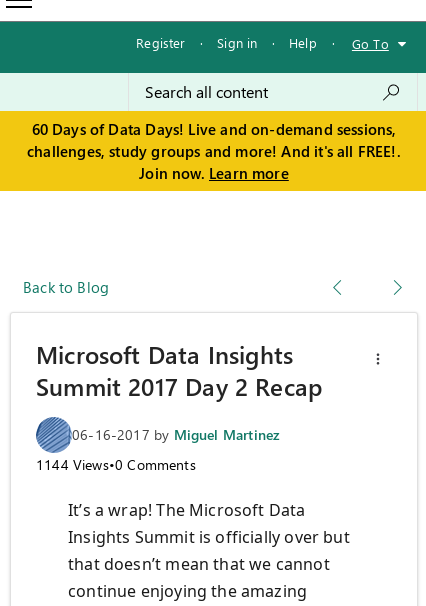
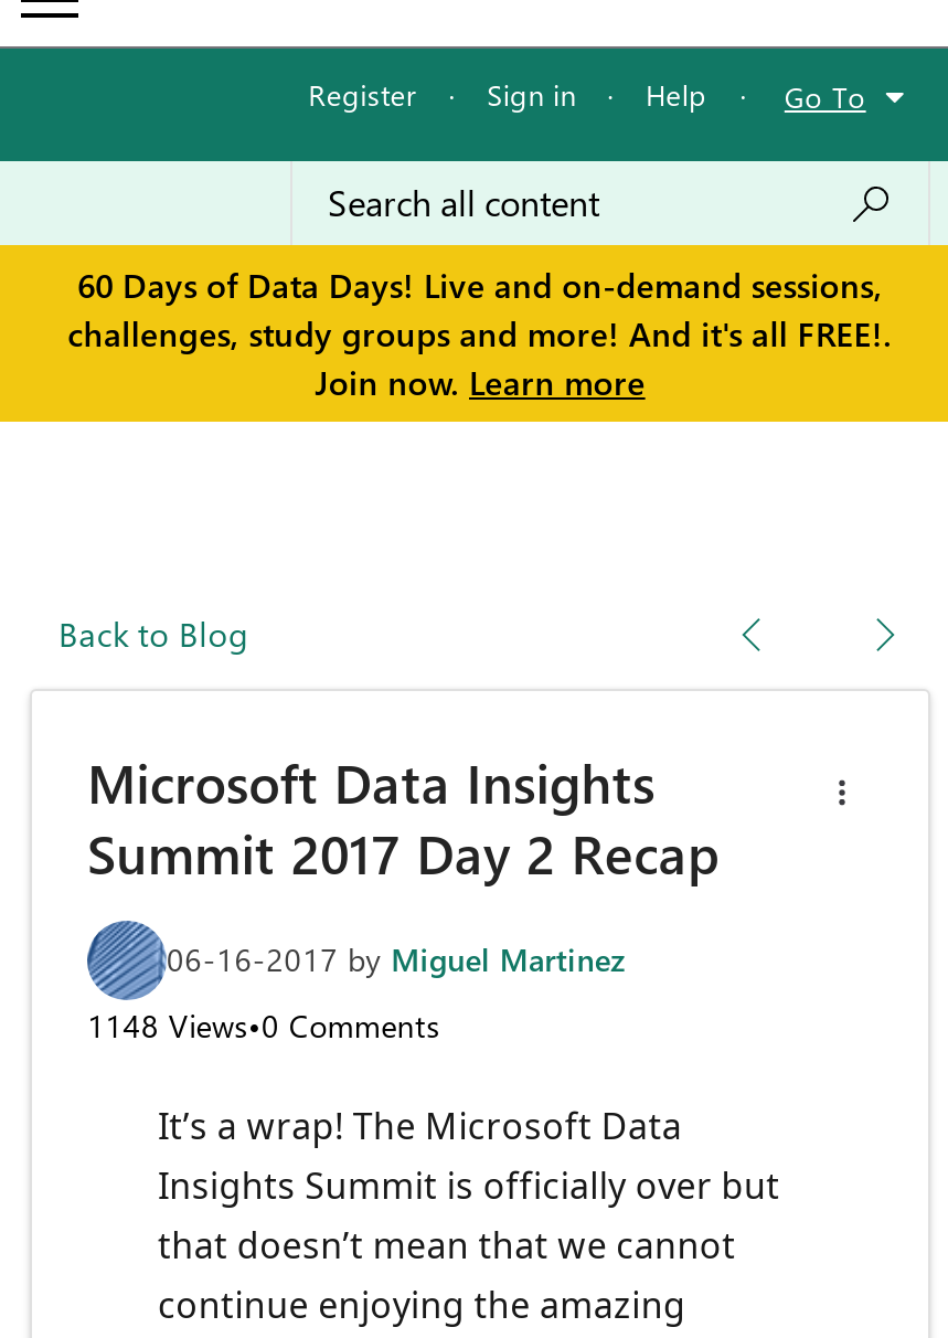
- 1144 Views•0 Comments
+ 1148 Views•0 Comments
